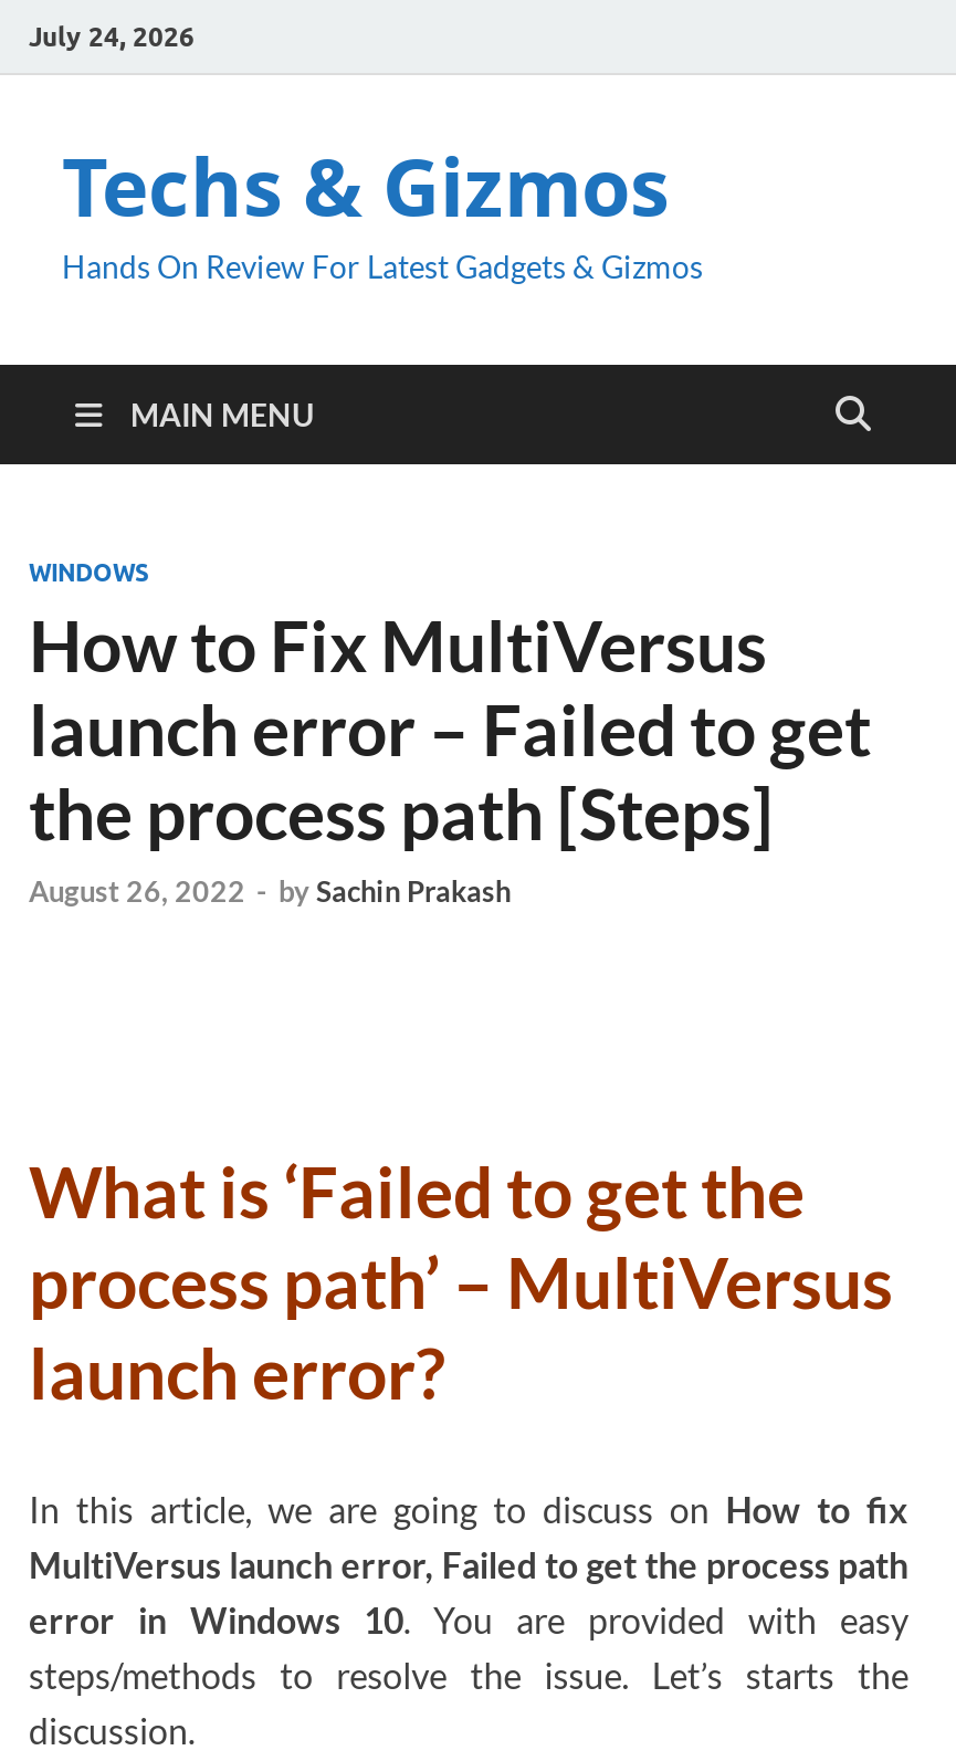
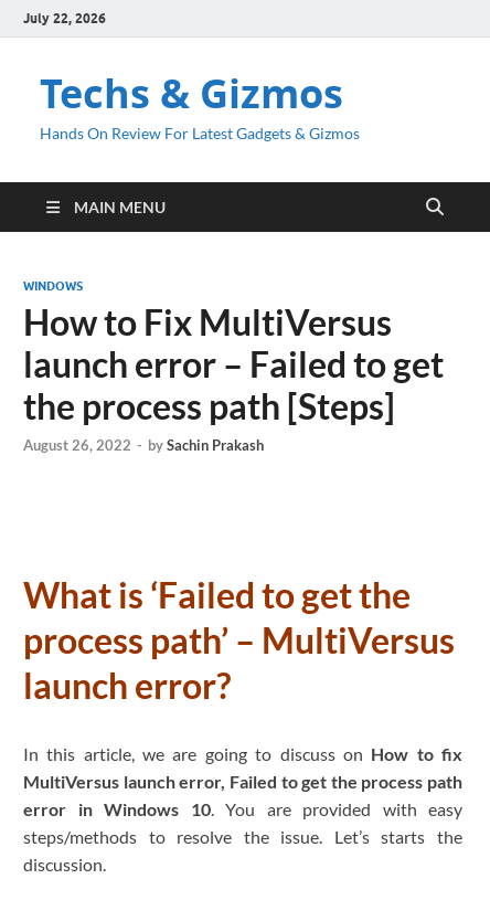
- July 24, 2026
+ July 22, 2026
